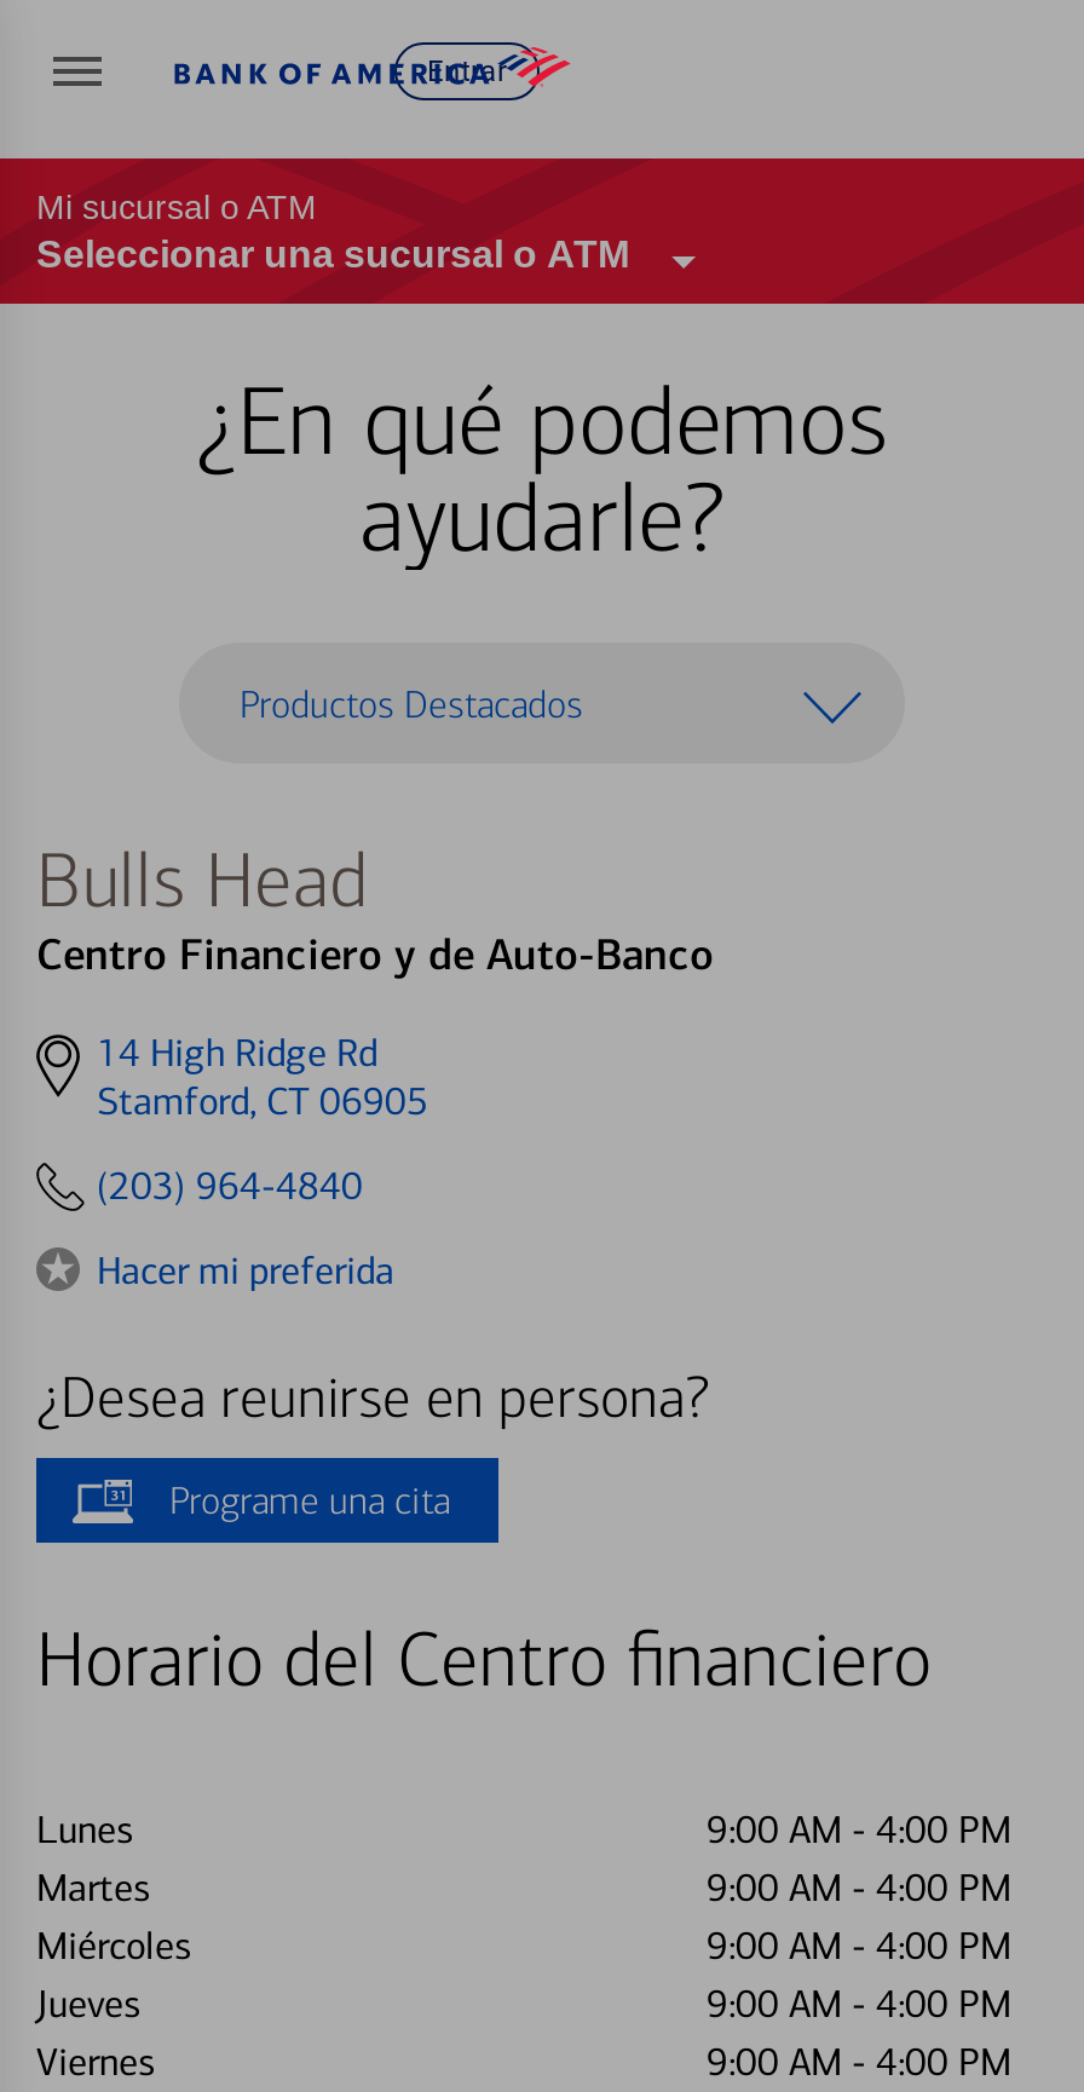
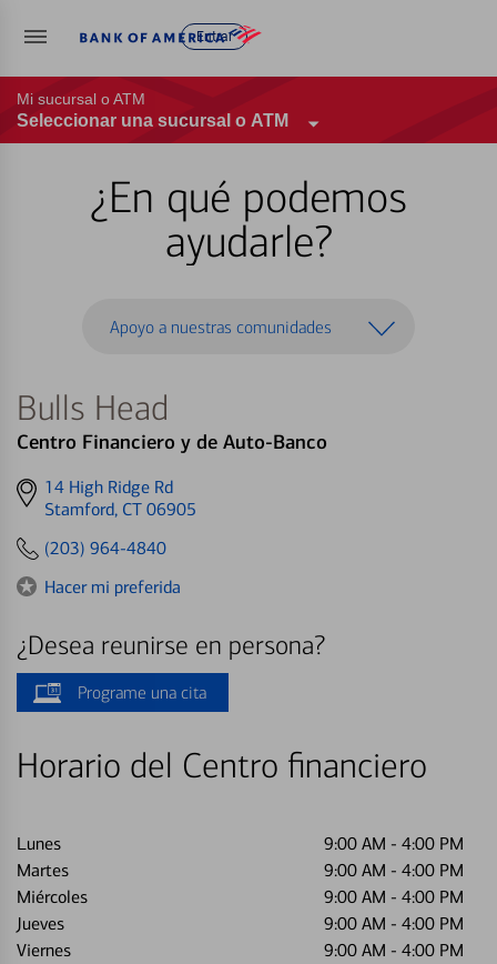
- Productos Destacados
+ Apoyo a nuestras comunidades
